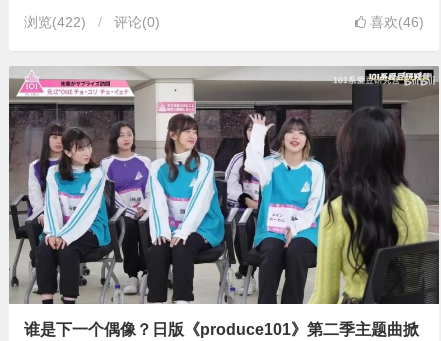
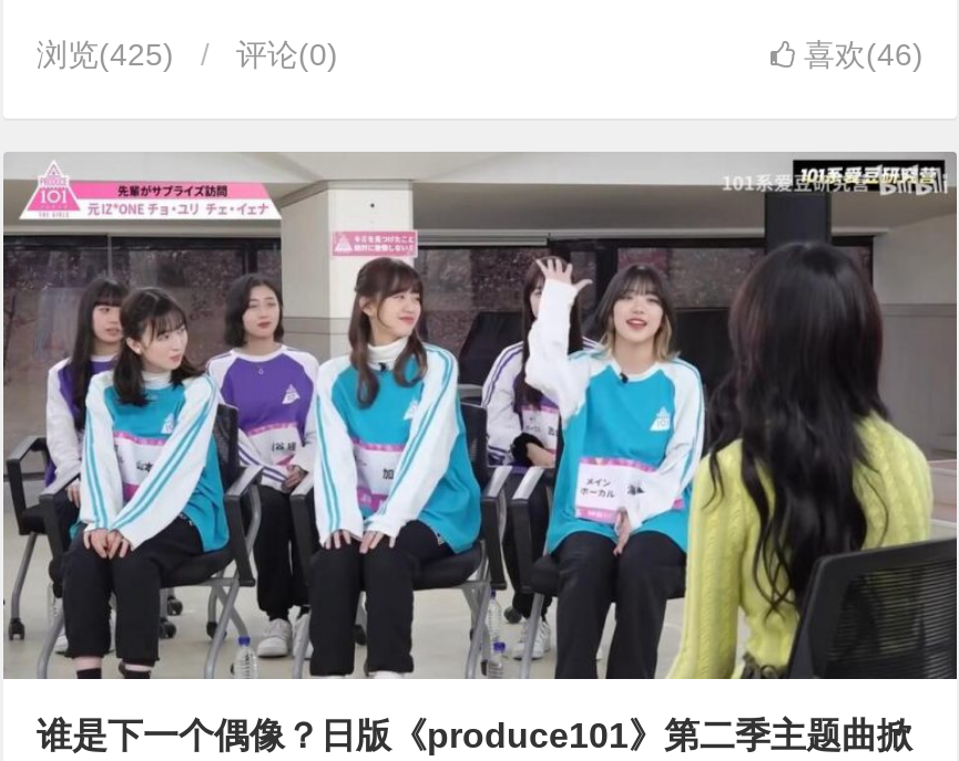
- 浏览(422) 评论(0)
+ 浏览(425) 评论(0)
